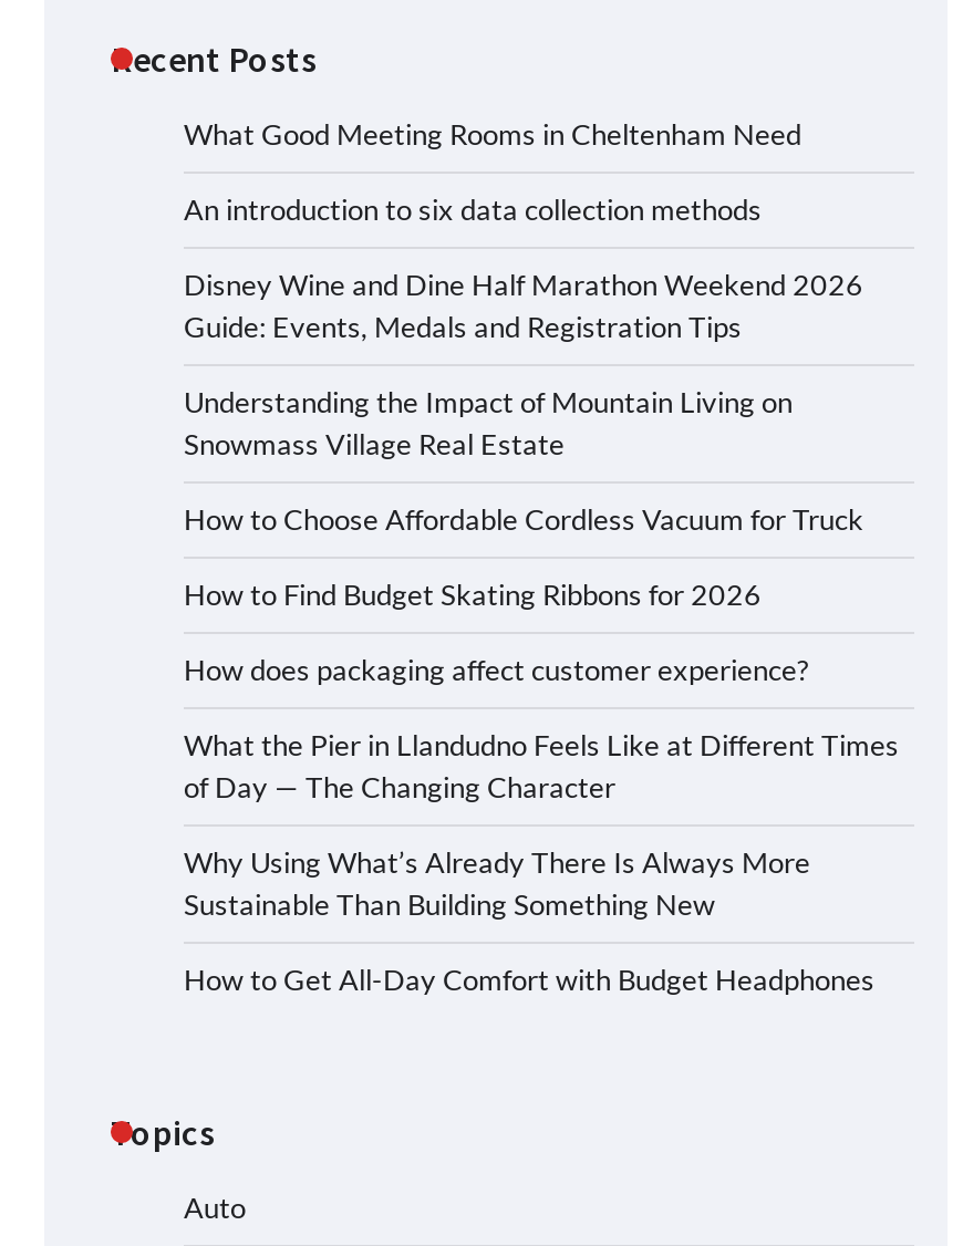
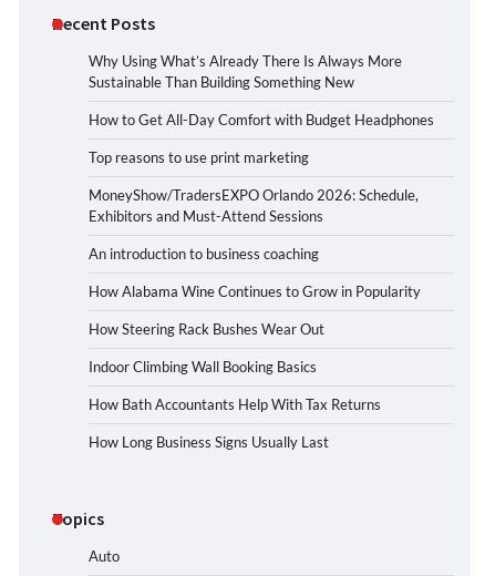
- What Good Meeting Rooms in Cheltenham Need
- An introduction to six data collection methods
- Disney Wine and Dine Half Marathon Weekend 2026
- Guide: Events, Medals and Registration Tips
- Understanding the Impact of Mountain Living on
- Snowmass Village Real Estate
- How to Choose Affordable Cordless Vacuum for Truck
- How to Find Budget Skating Ribbons for 2026
- How does packaging affect customer experience?
- What the Pier in Llandudno Feels Like at Different Times
- of Day — The Changing Character

moved up: Why Using What’s Already There Is Always More | Sustainable Than Building Something New | How to Get All-Day Comfort with Budget Headphones

+ Top reasons to use print marketing
+ MoneyShow/TradersEXPO Orlando 2026: Schedule,
+ Exhibitors and Must-Attend Sessions
+ An introduction to business coaching
+ How Alabama Wine Continues to Grow in Popularity
+ How Steering Rack Bushes Wear Out
+ Indoor Climbing Wall Booking Basics
+ How Bath Accountants Help With Tax Returns
+ How Long Business Signs Usually Last
